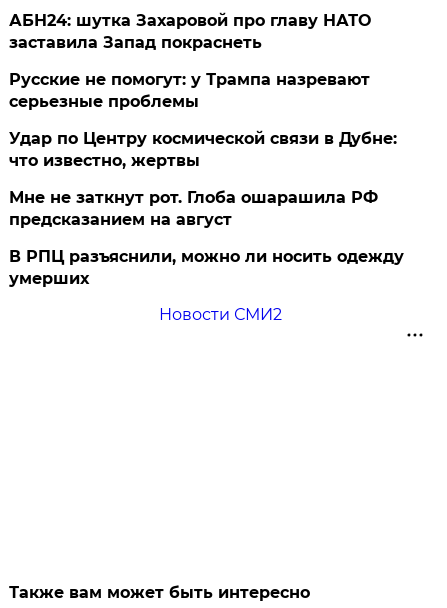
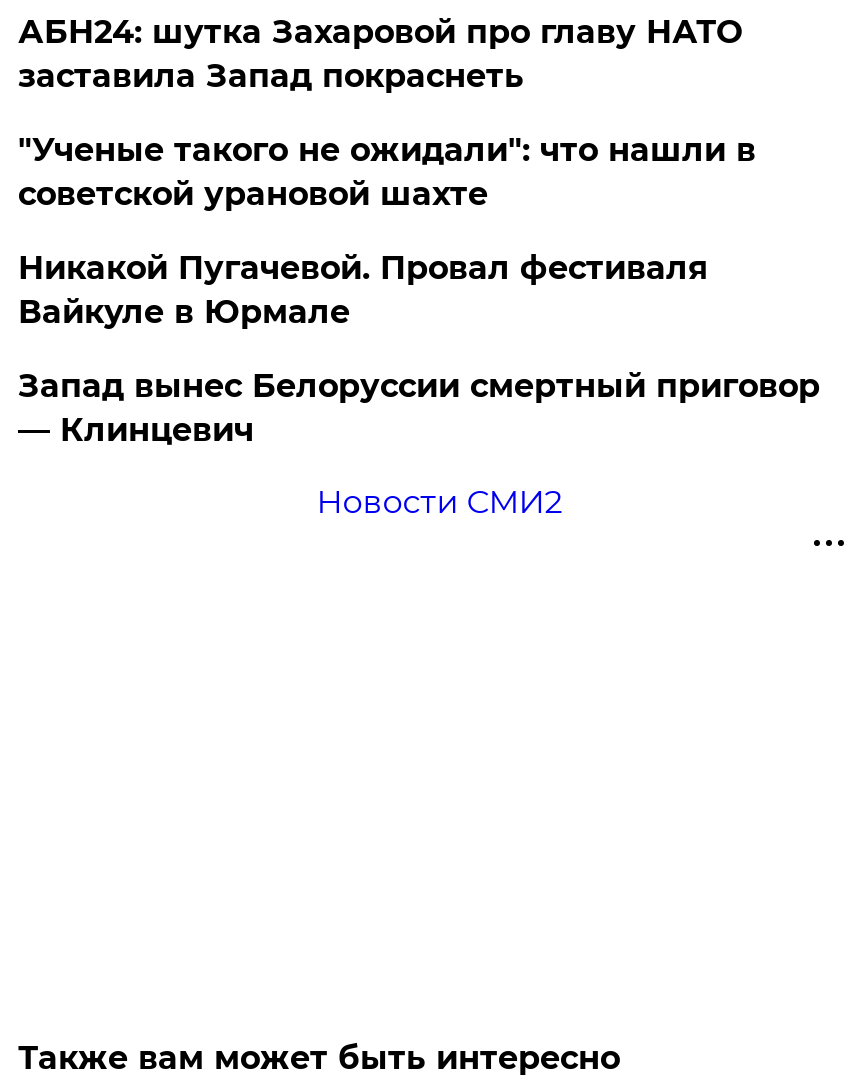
- Русские не помогут: у Трампа назревают
- серьезные проблемы
- Удар по Центру космической связи в Дубне:
- что известно, жертвы
- Мне не заткнут рот. Глоба ошарашила РФ
- предсказанием на август
- В РПЦ разъяснили, можно ли носить одежду
- умерших
+ "Ученые такого не ожидали": что нашли в
+ советской урановой шахте
+ Никакой Пугачевой. Провал фестиваля
+ Вайкуле в Юрмале
+ Запад вынес Белоруссии смертный приговор
+ — Клинцевич
